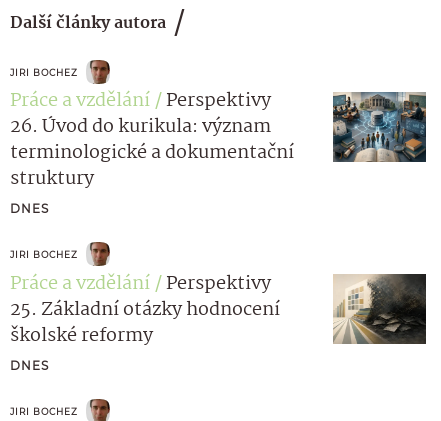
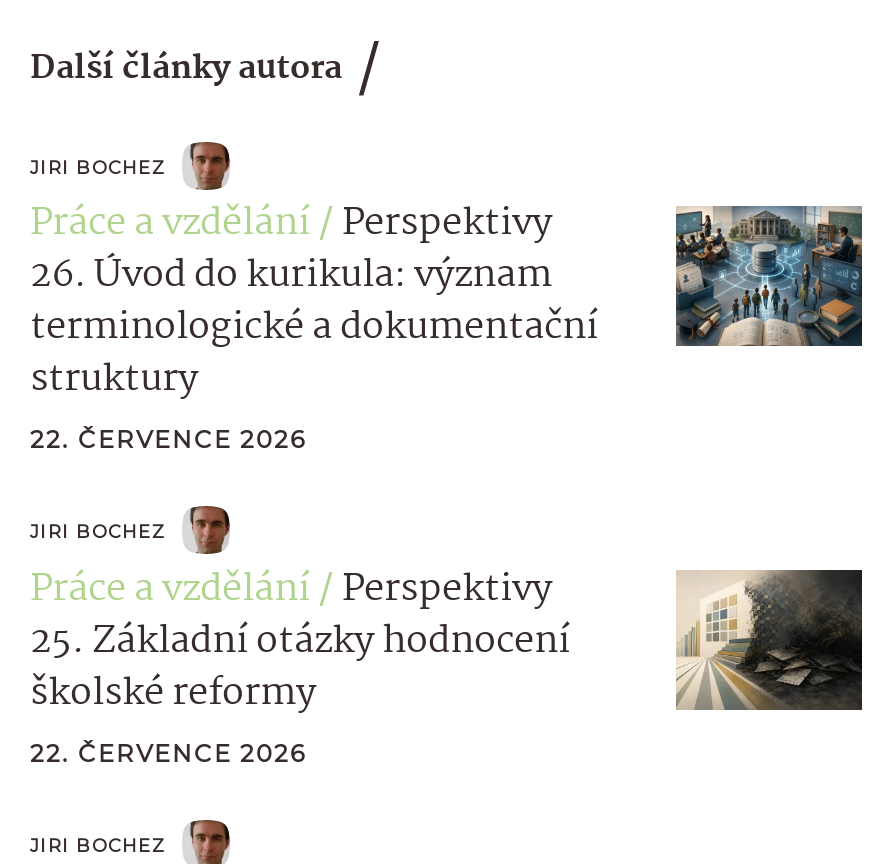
- DNES
+ 22. ČERVENCE 2026

- DNES
+ 22. ČERVENCE 2026
